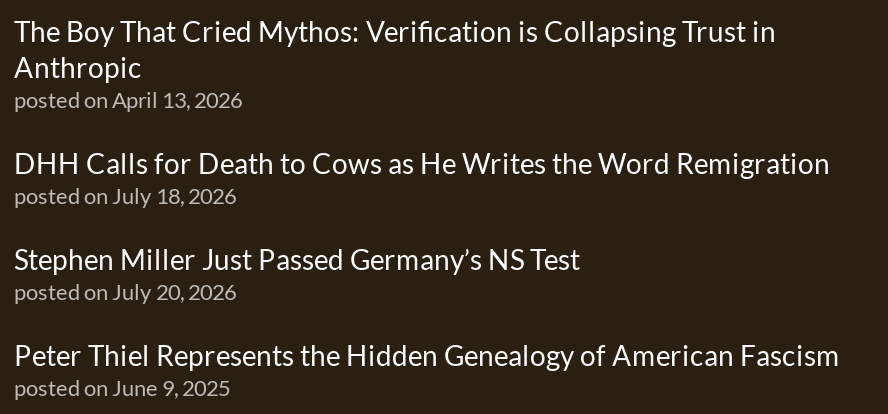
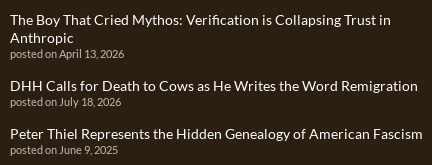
- Stephen Miller Just Passed Germany’s NS Test
- posted on July 20, 2026
